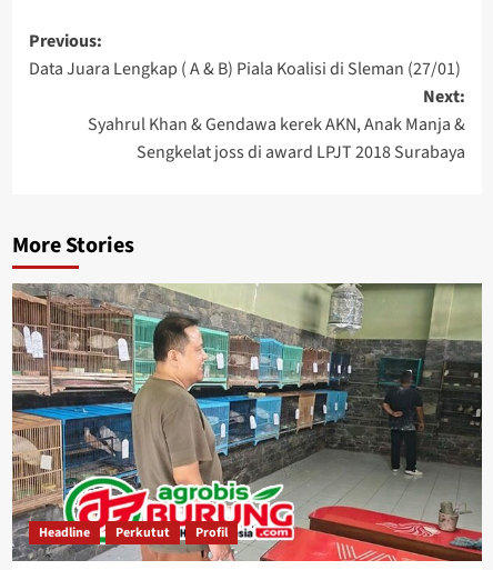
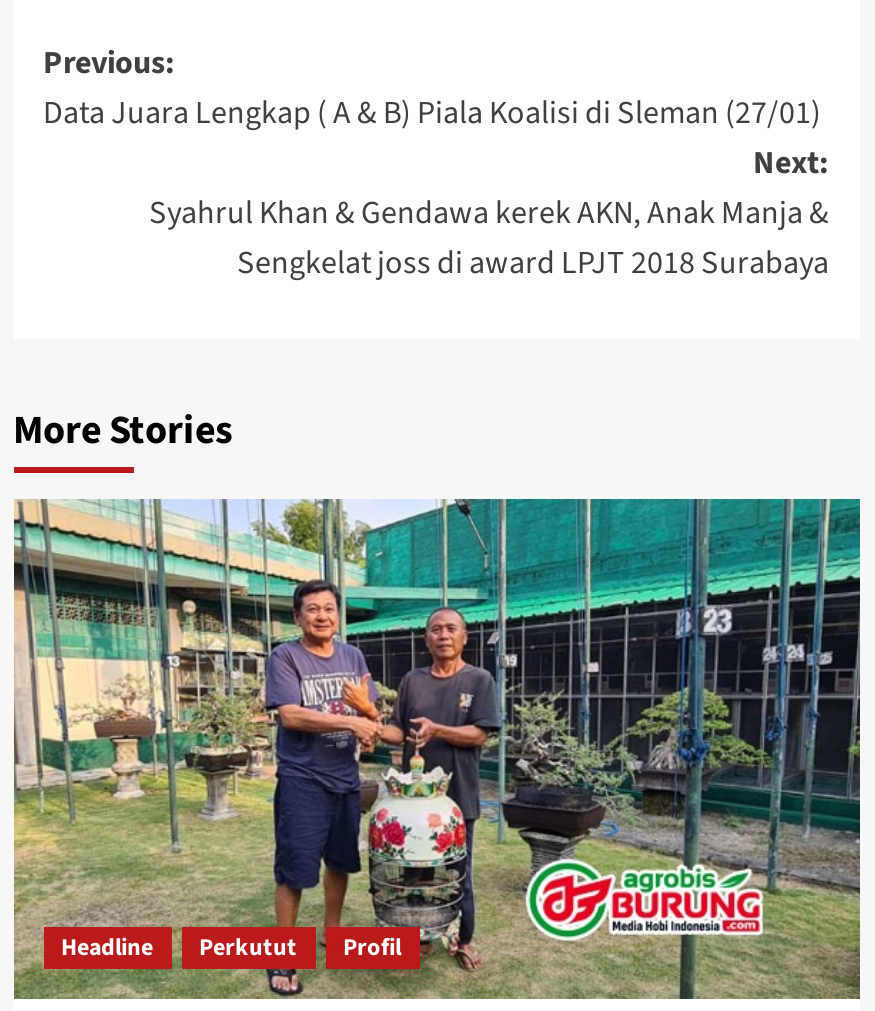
- [image]
+ [image]
